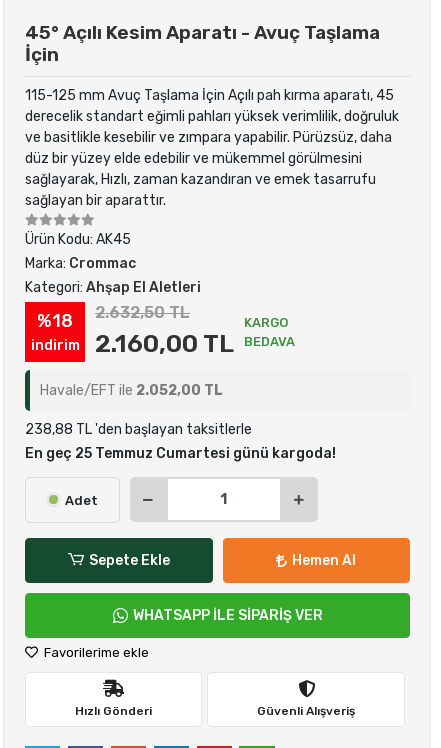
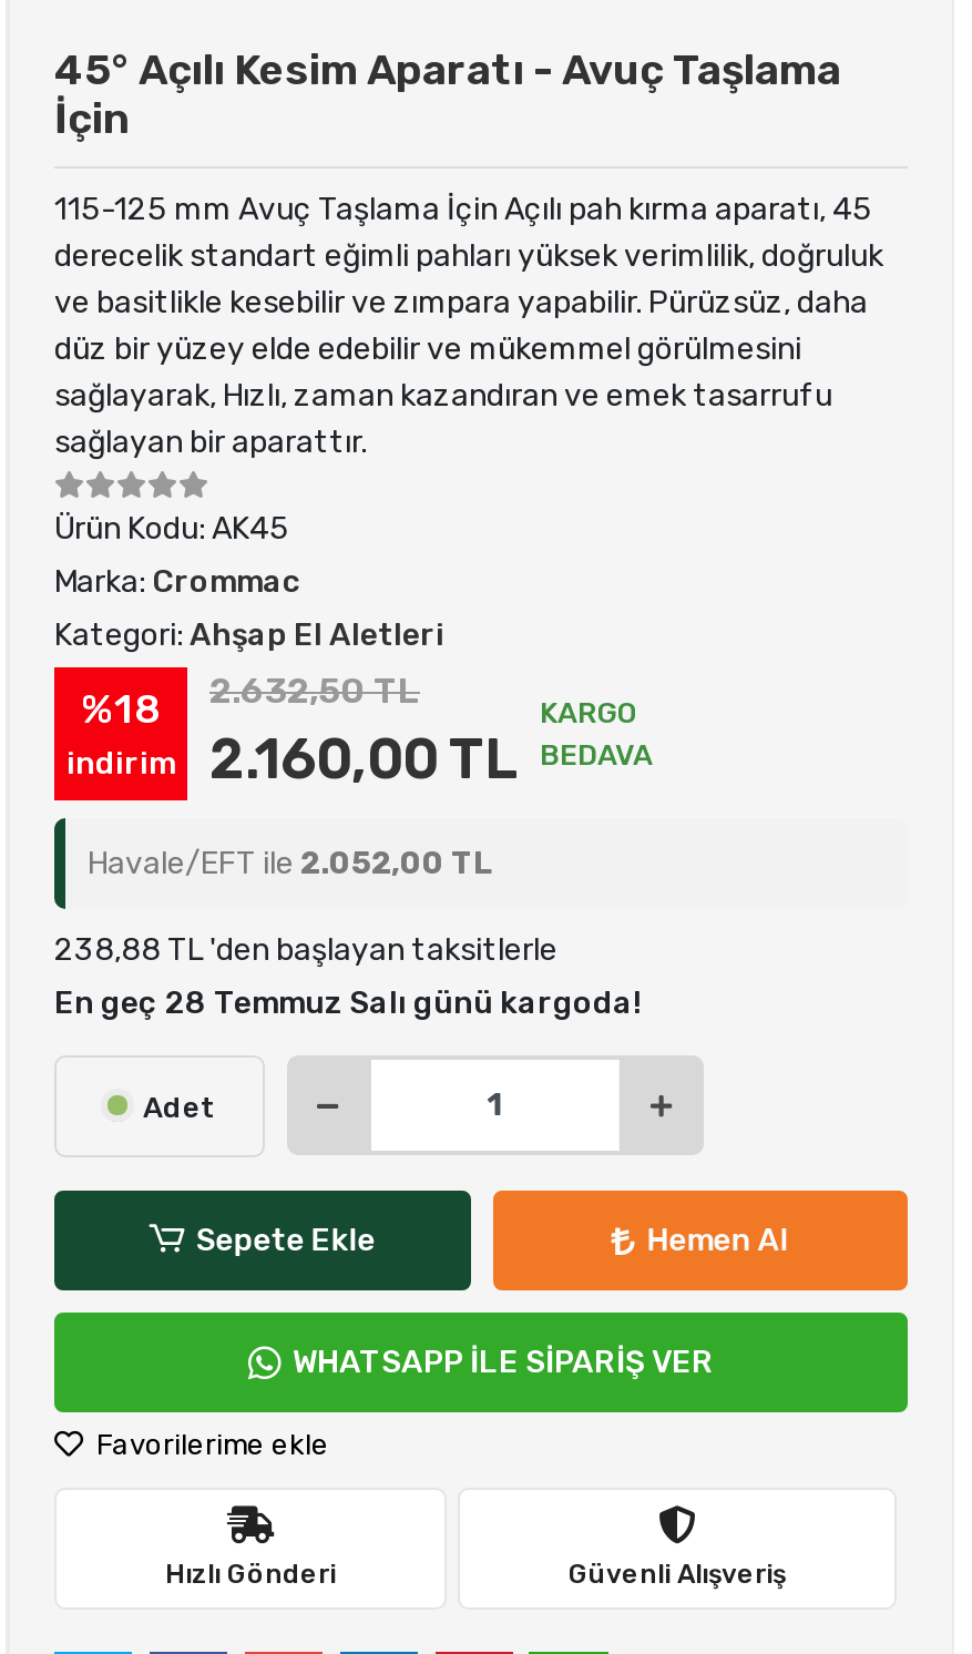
- En geç 25 Temmuz Cumartesi günü kargoda!
+ En geç 28 Temmuz Salı günü kargoda!
